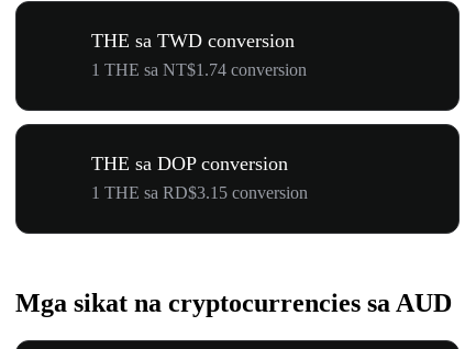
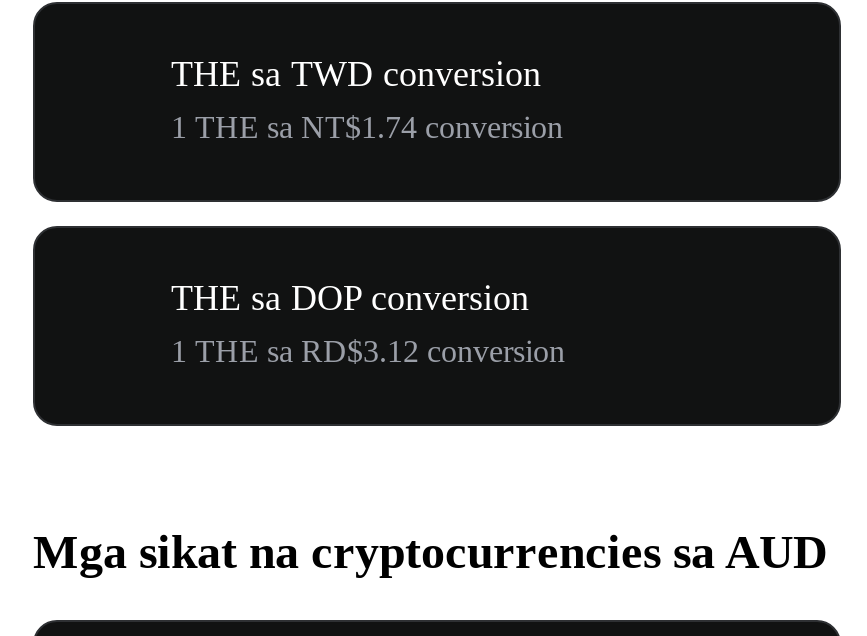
- 1 THE sa RD$3.15 conversion
+ 1 THE sa RD$3.12 conversion
